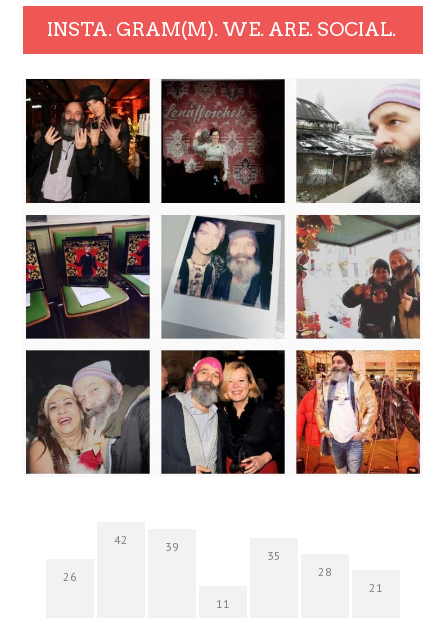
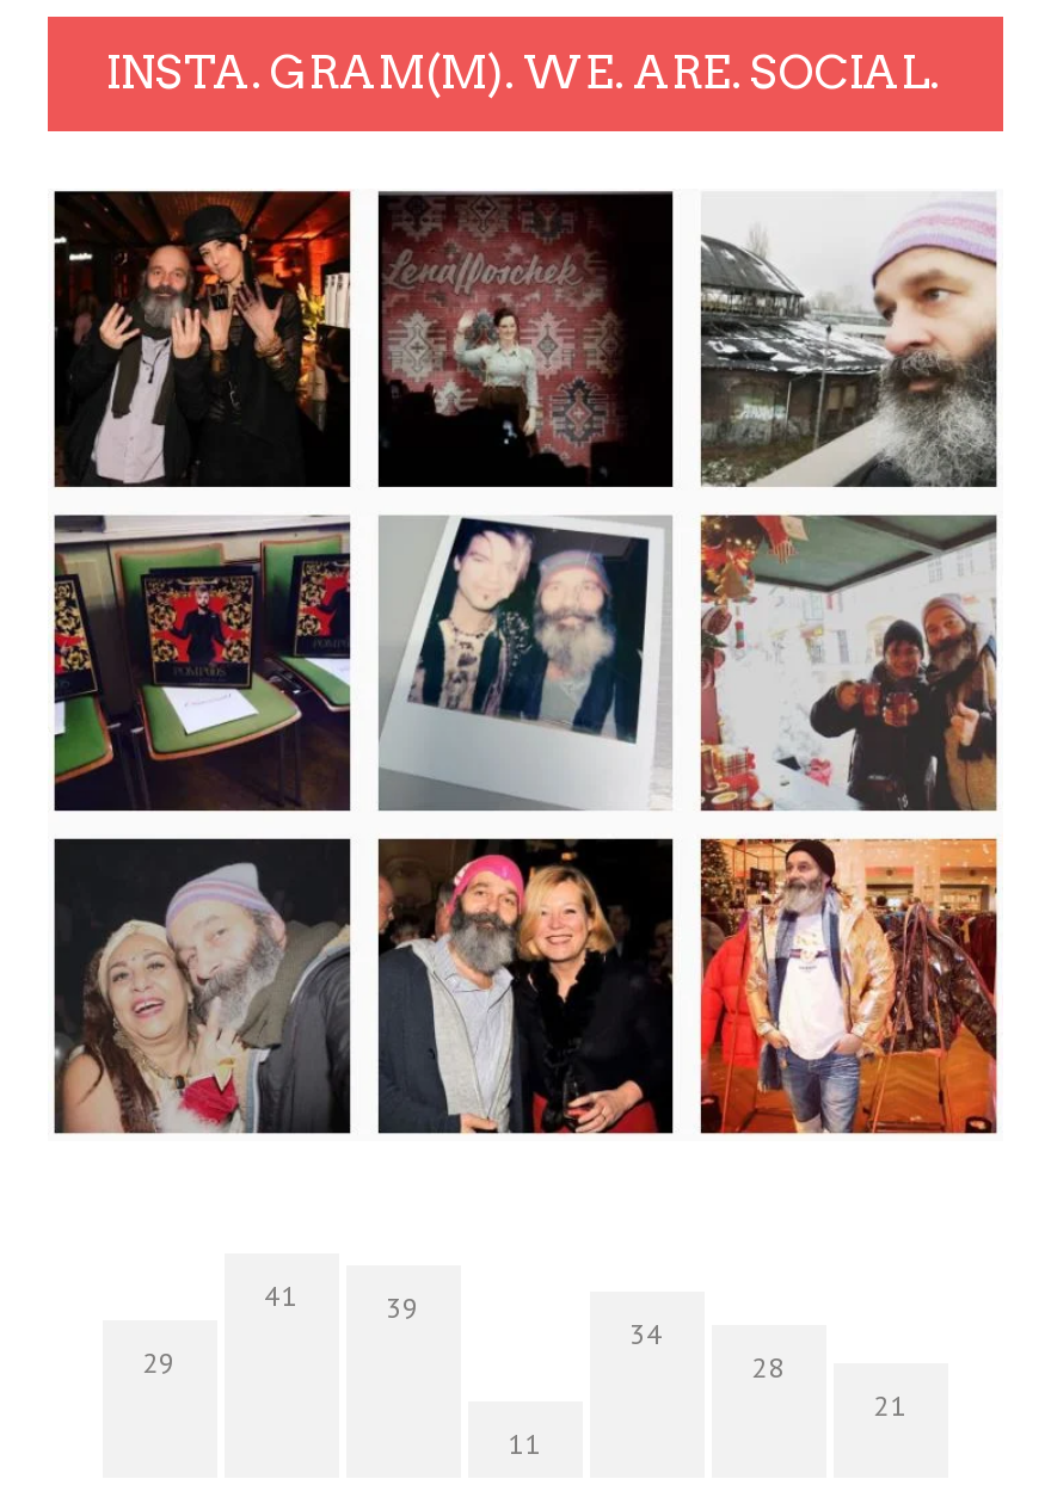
- 42
+ 41

- 35
+ 34

- 26
+ 29
